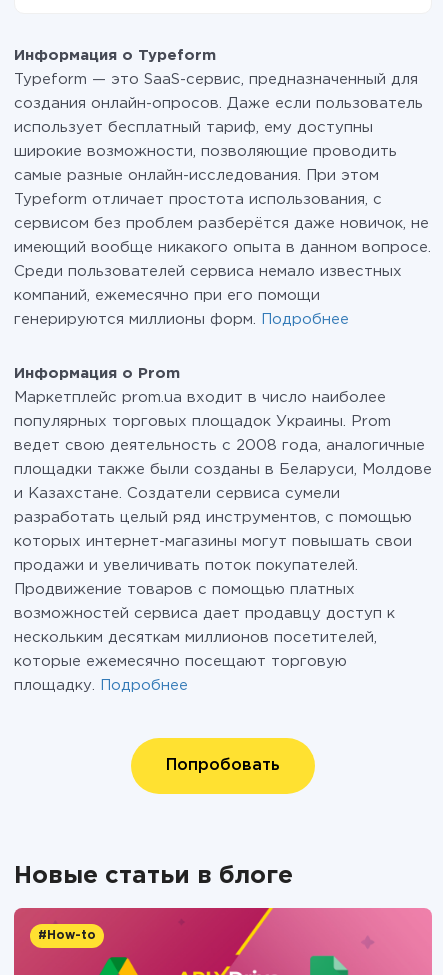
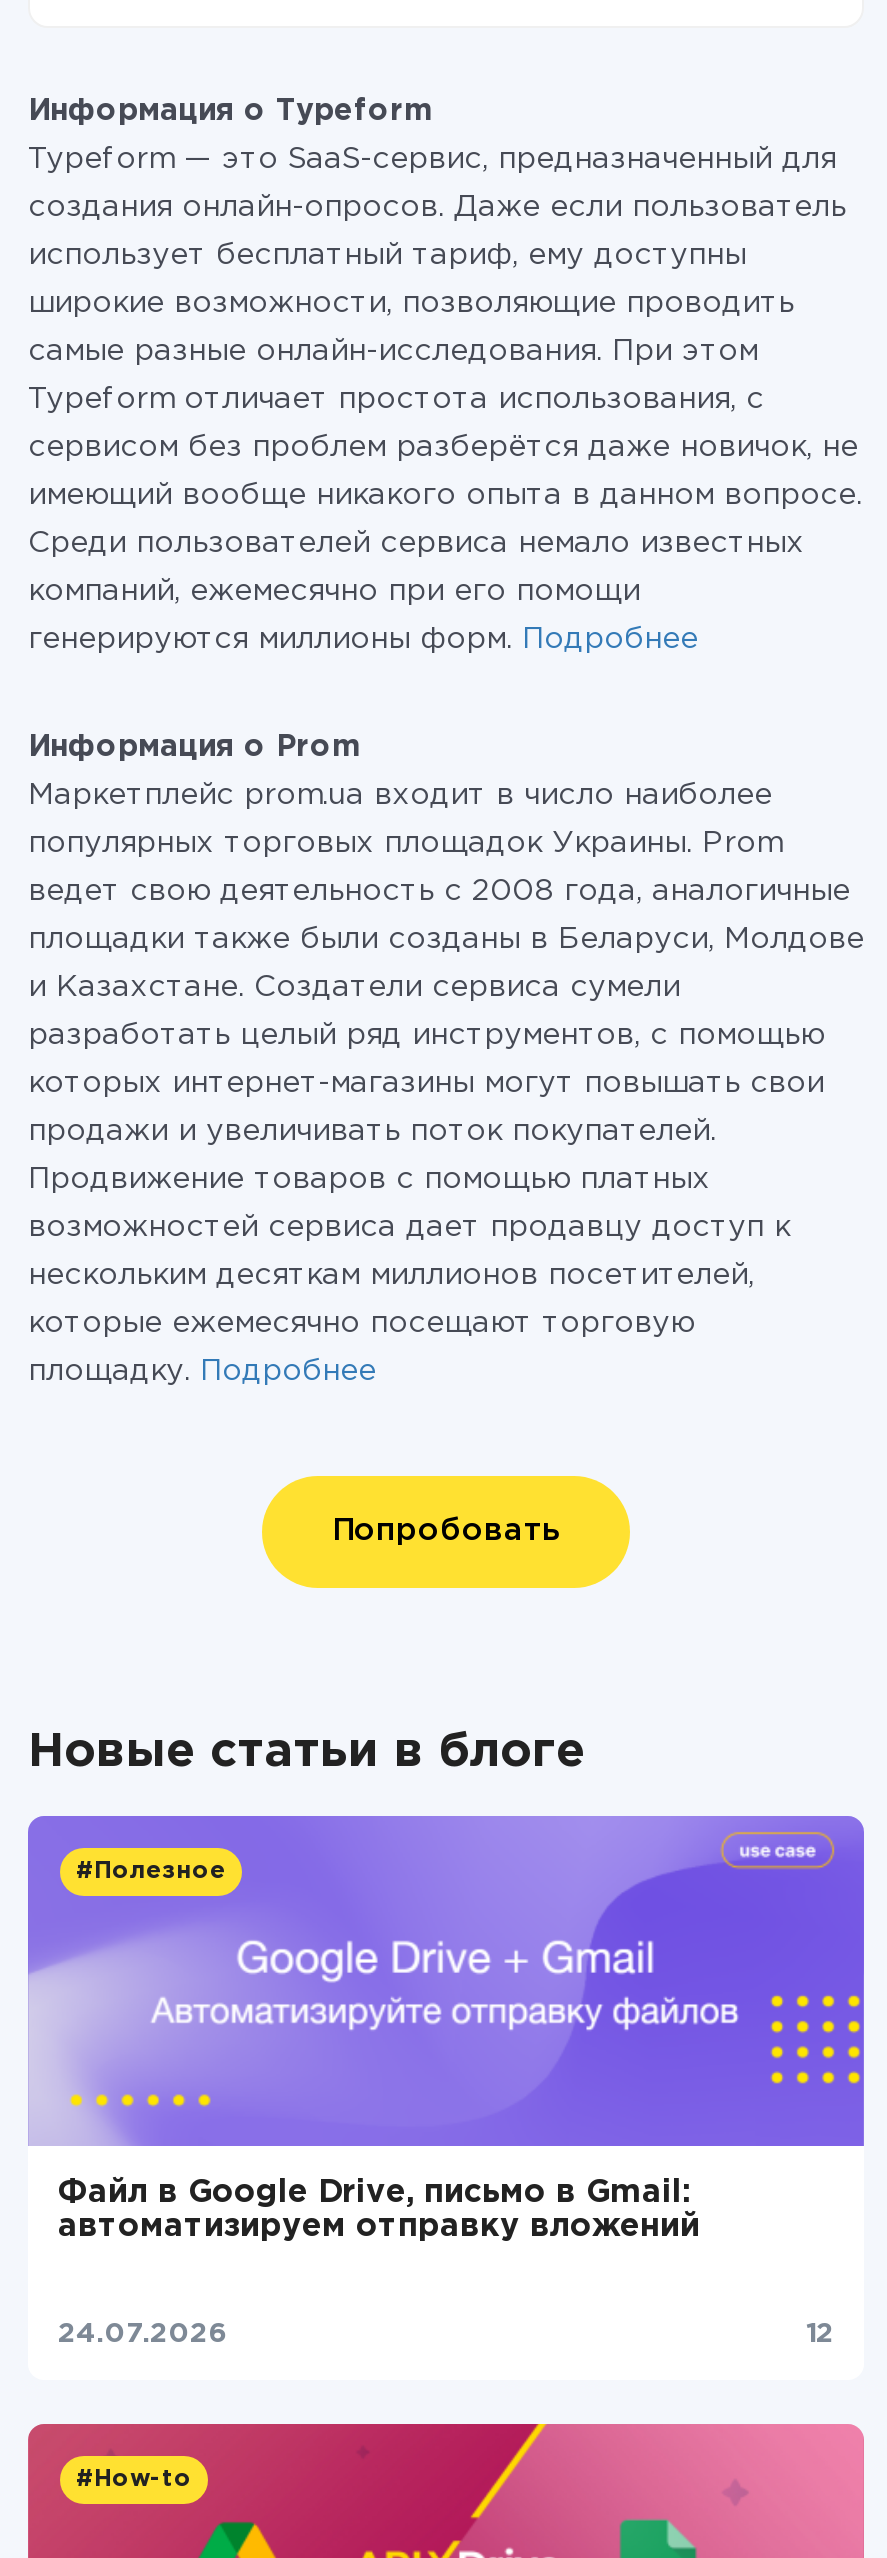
+ [image]
+ #Полезное

+ Файл в Google Drive, письмо в Gmail:
+ автоматизируем отправку вложений

+ 24.07.2026
+ 12
